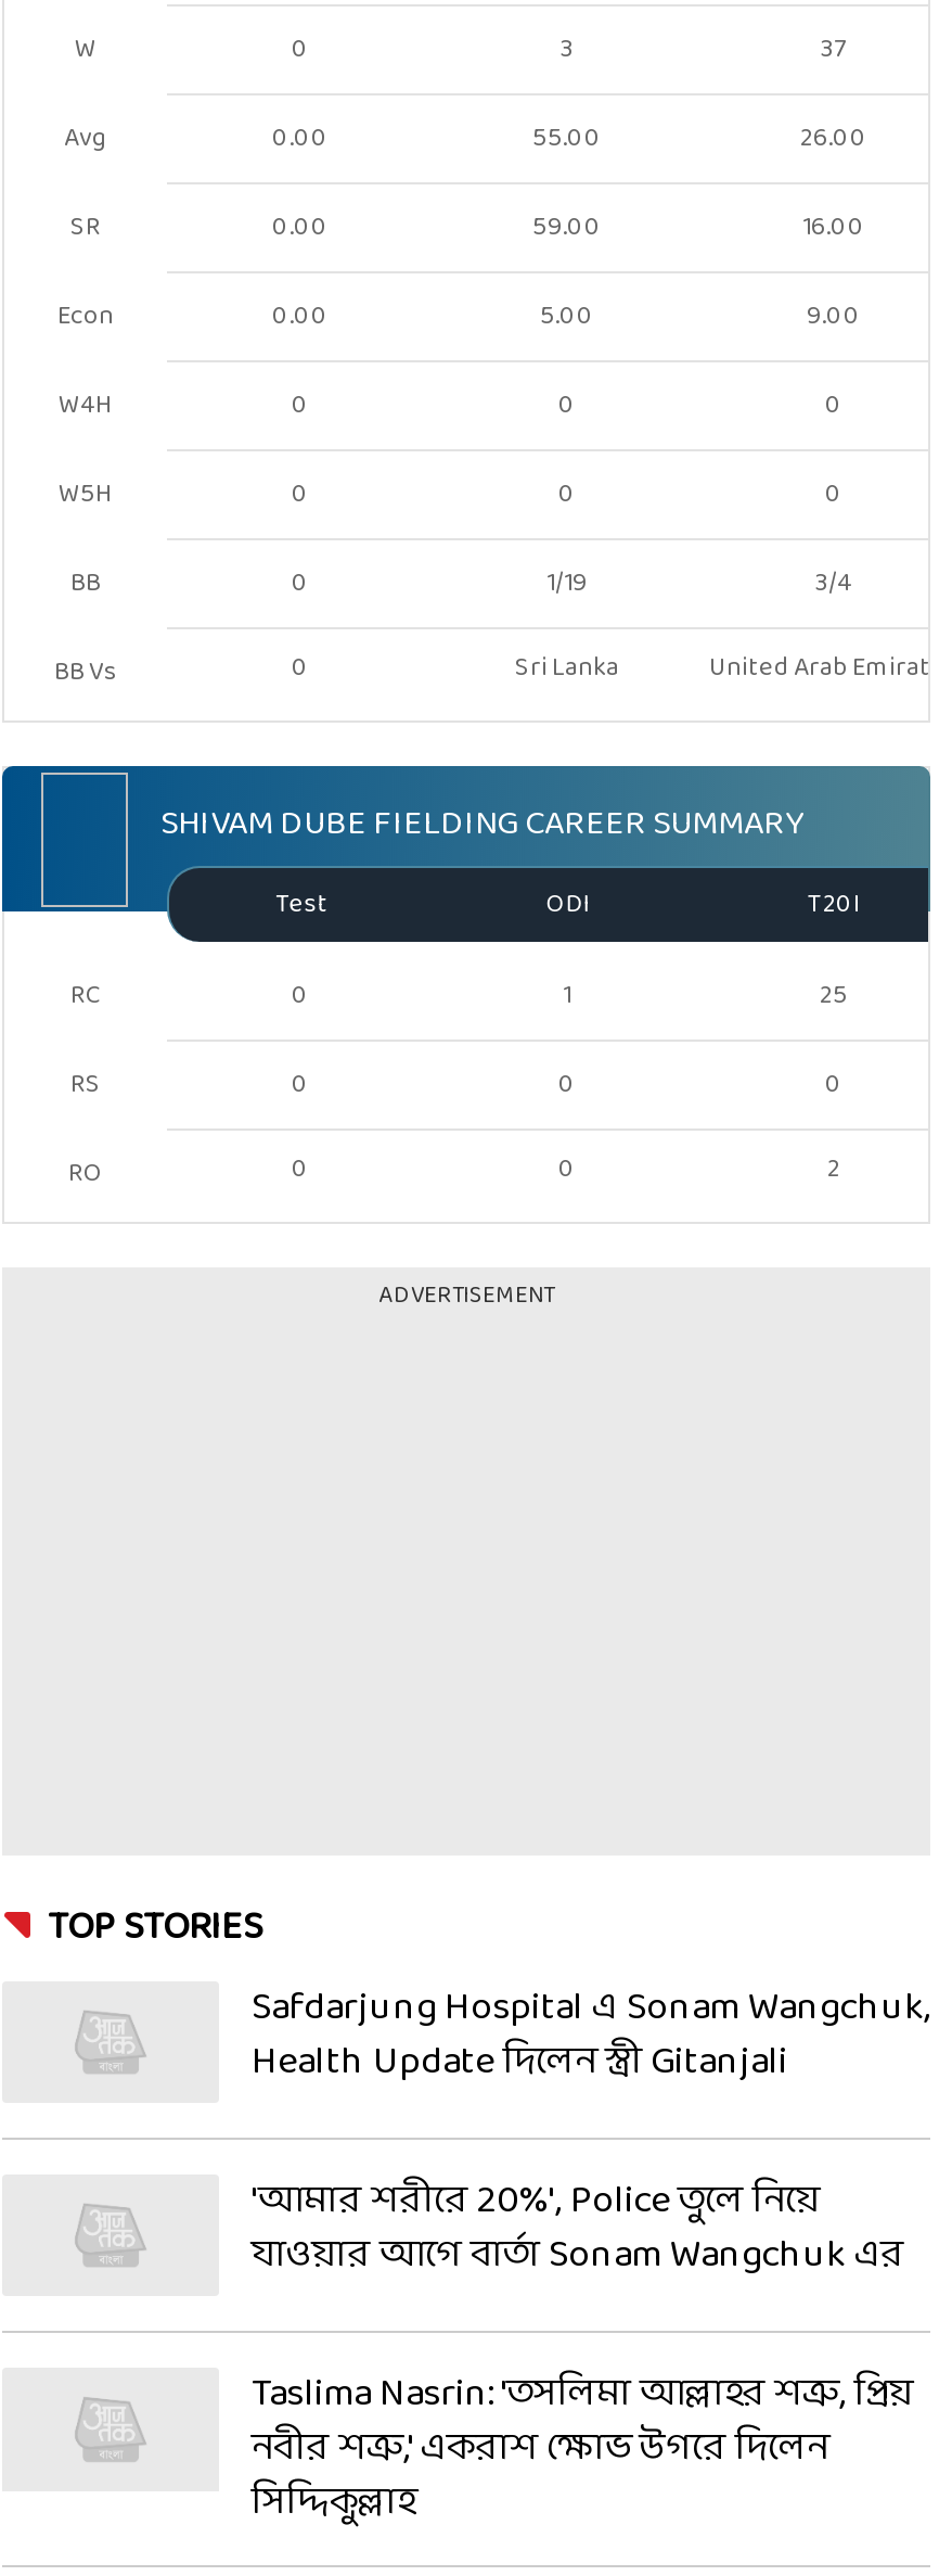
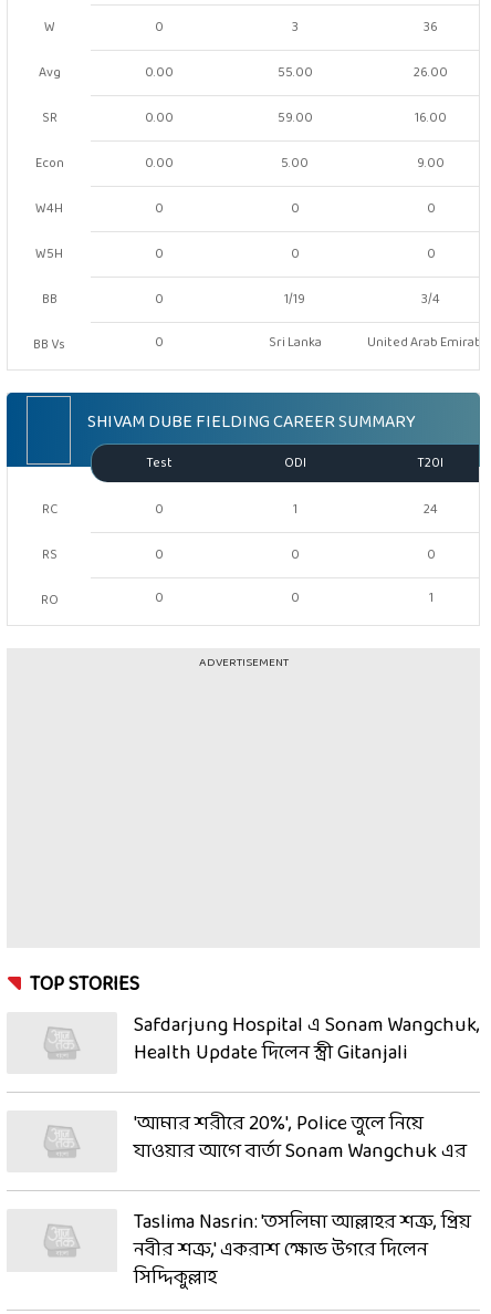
- 37
+ 36

- 25
+ 24

- 2
+ 1
